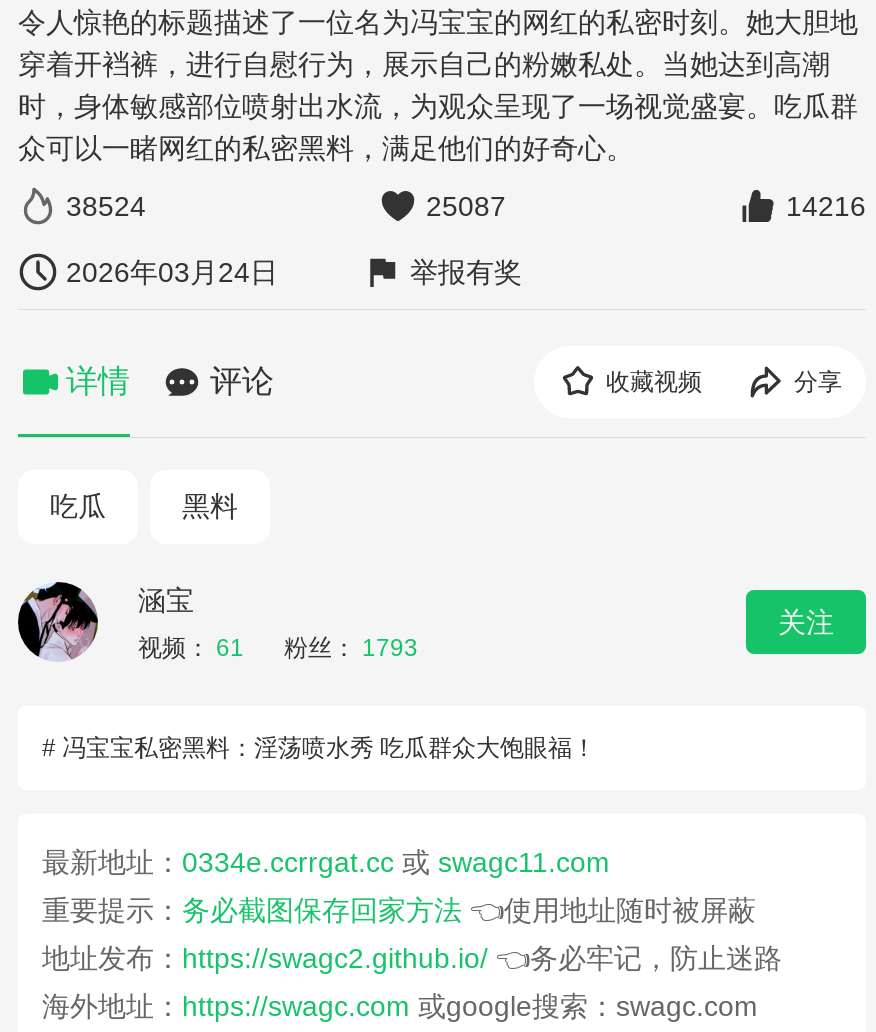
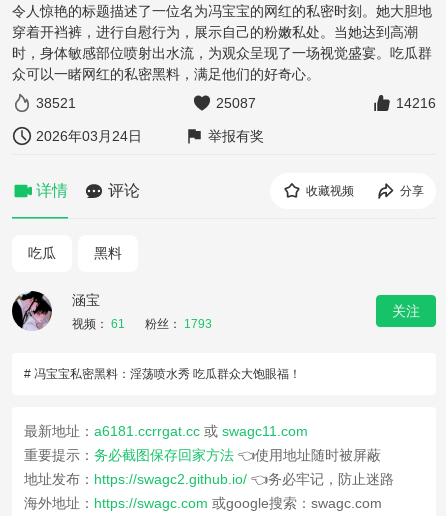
- 38524
+ 38521

- 最新地址：0334e.ccrrgat.cc或swagc11.com
+ 最新地址：a6181.ccrrgat.cc或swagc11.com
